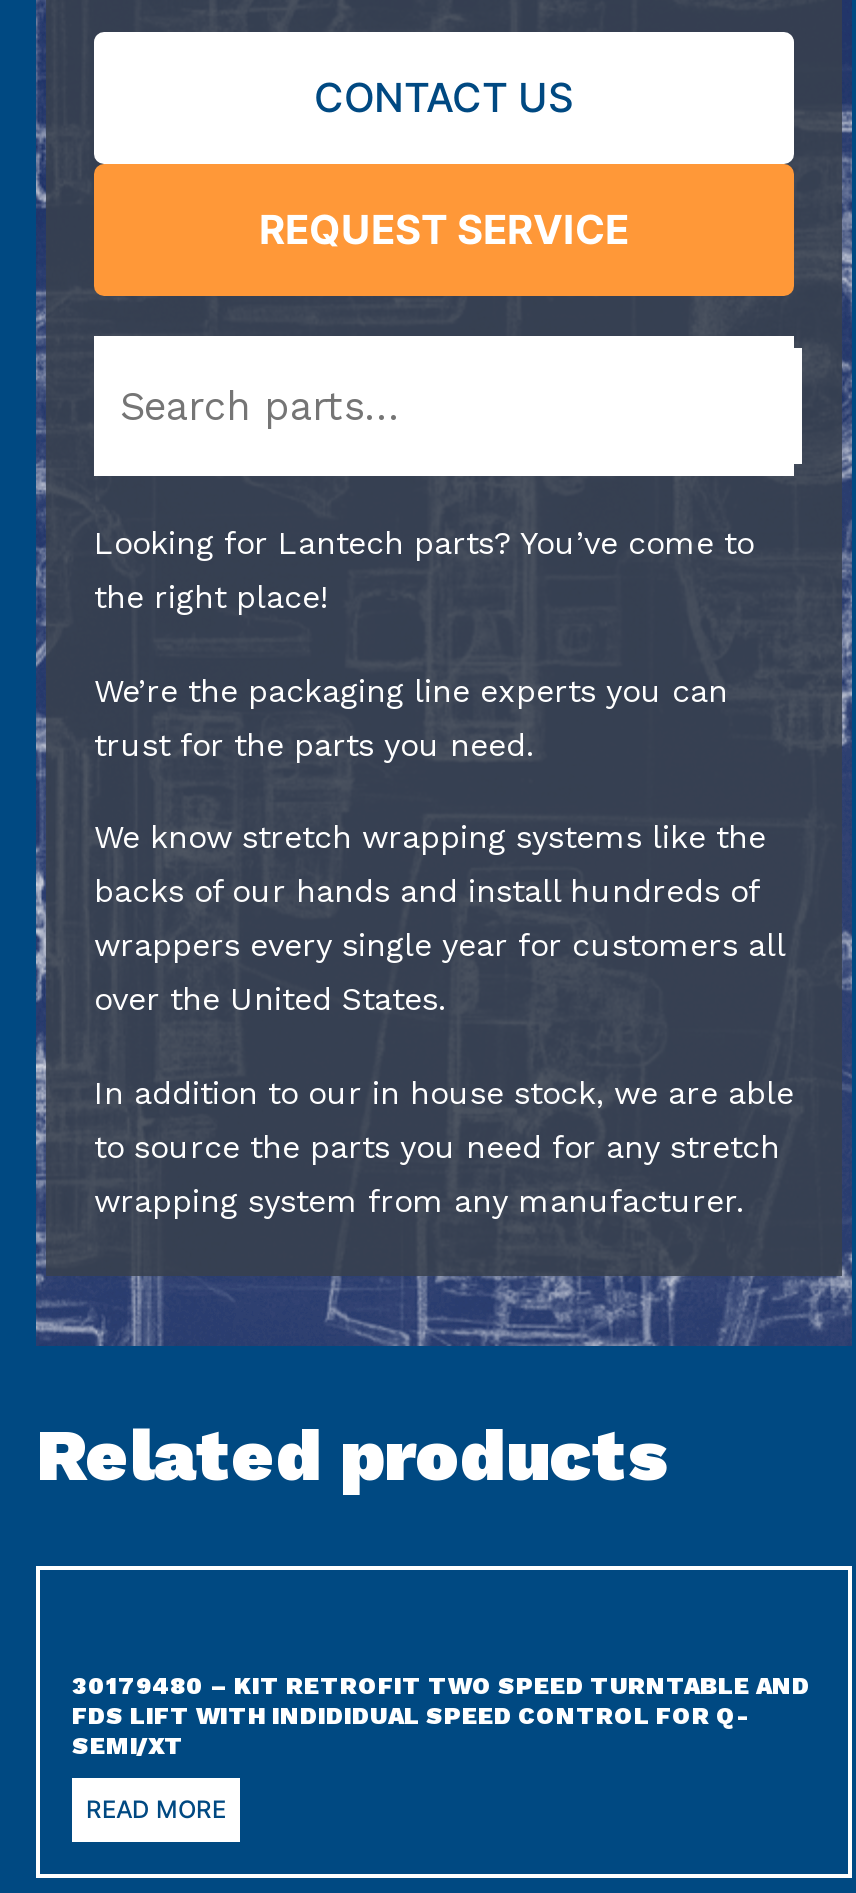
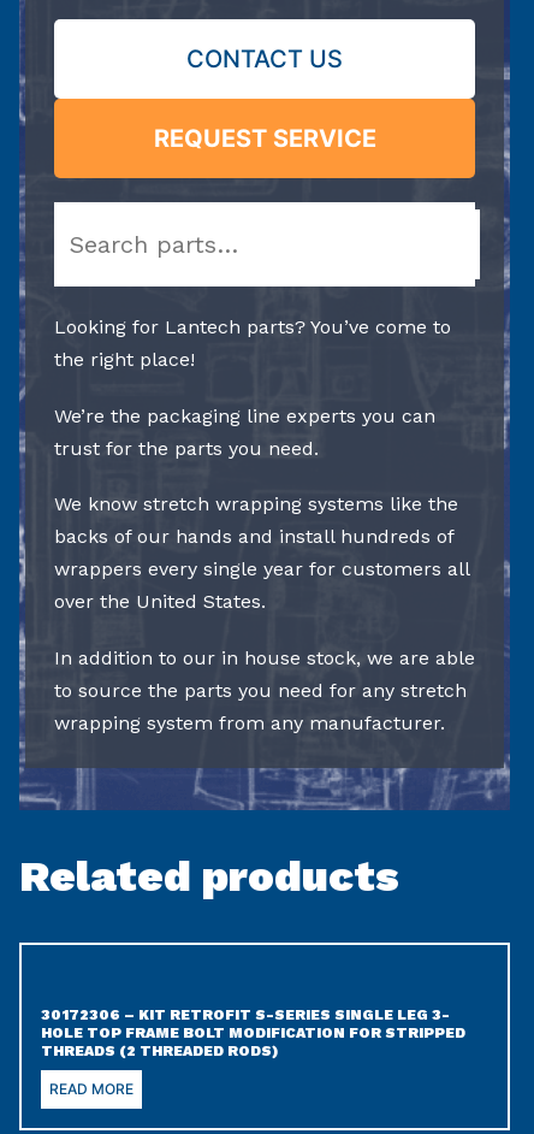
- 30179480 – KIT RETROFIT TWO SPEED TURNTABLE AND
- FDS LIFT WITH INDIDIDUAL SPEED CONTROL FOR Q-
- SEMI/XT
+ 30172306 – KIT RETROFIT S-SERIES SINGLE LEG 3-
+ HOLE TOP FRAME BOLT MODIFICATION FOR STRIPPED
+ THREADS (2 THREADED RODS)
